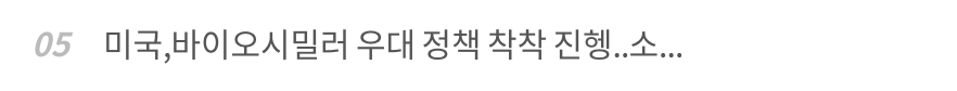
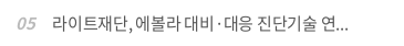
- 미국,바이오시밀러 우대 정책 착착 진헹..소...
+ 라이트재단, 에볼라 대비·대응 진단기술 연...
